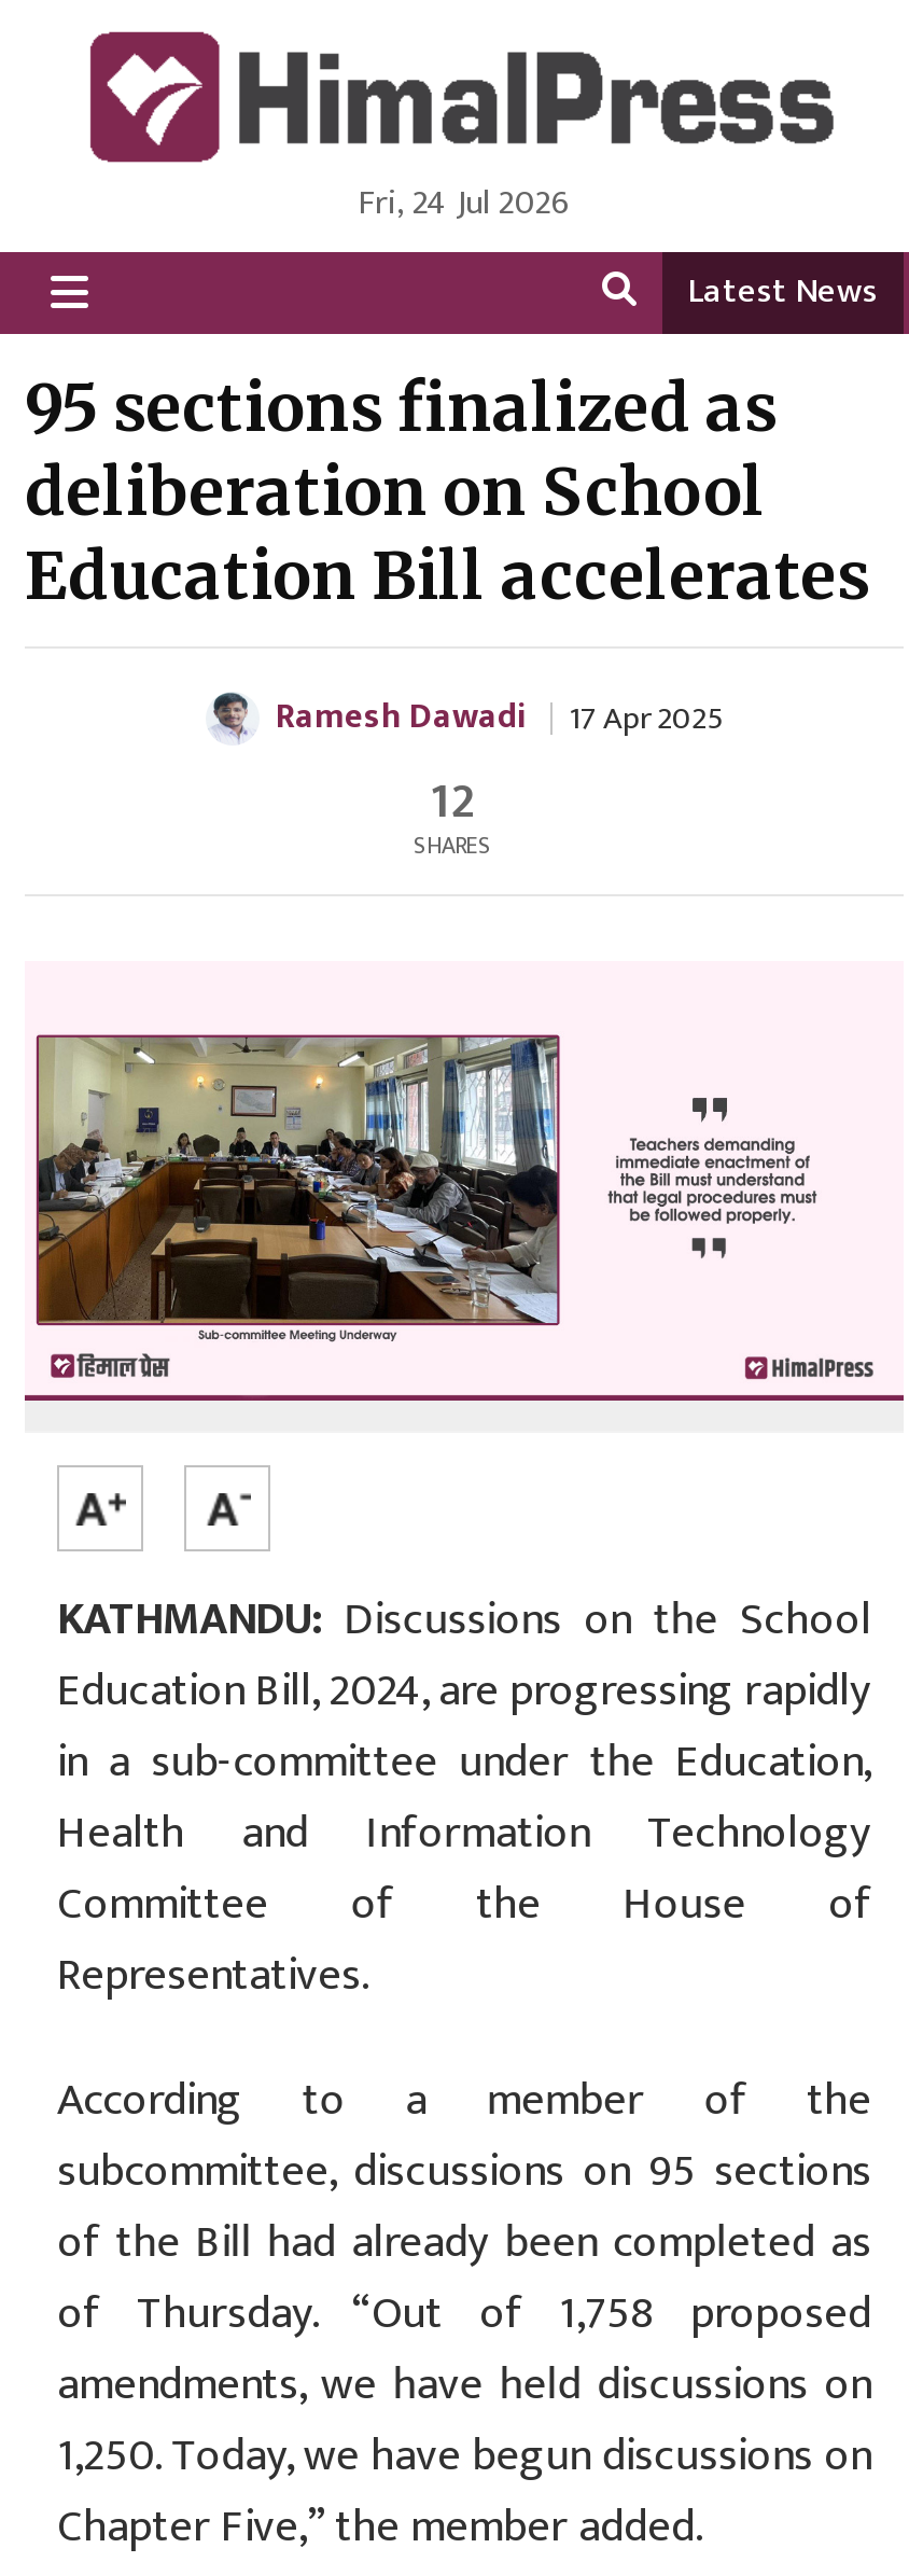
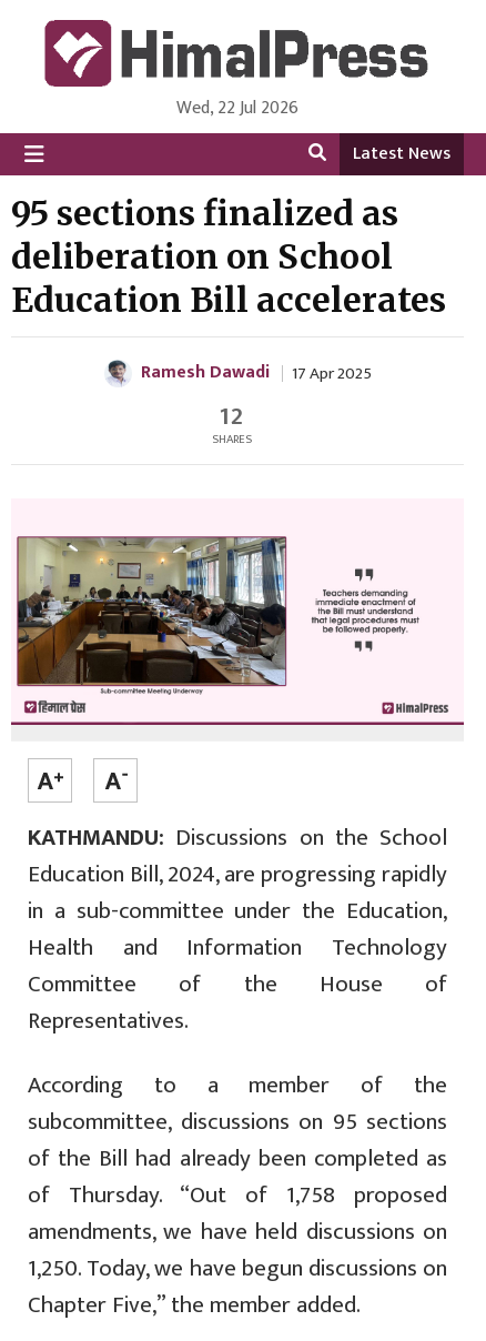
- Fri, 24 Jul 2026
+ Wed, 22 Jul 2026
